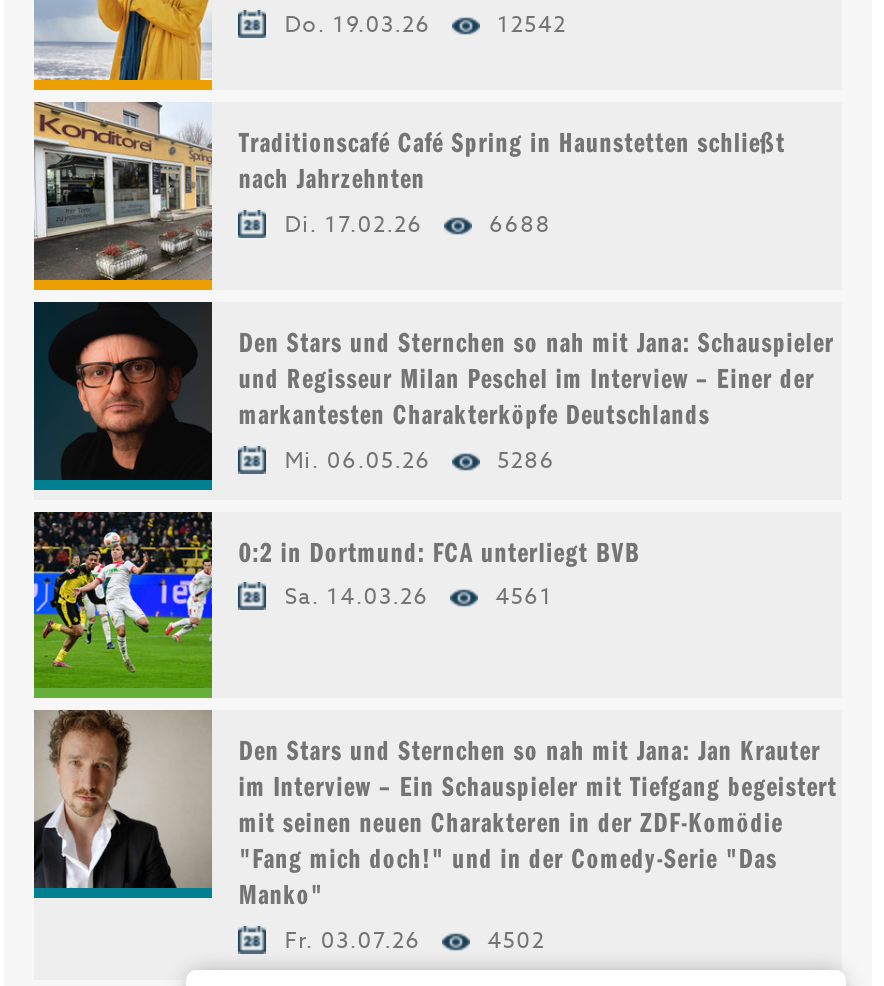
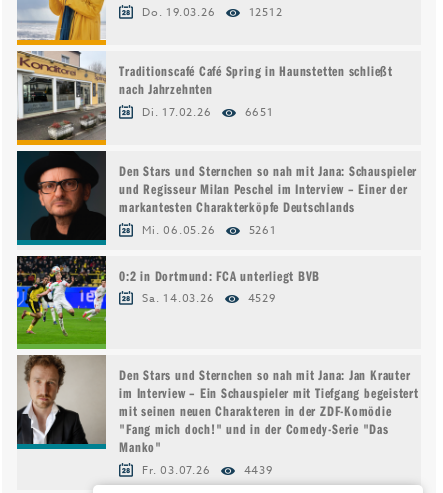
- Do. 19.03.26 12542
+ Do. 19.03.26 12512

- Di. 17.02.26 6688
+ Di. 17.02.26 6651

- Mi. 06.05.26 5286
+ Mi. 06.05.26 5261

- Sa. 14.03.26 4561
+ Sa. 14.03.26 4529

- Fr. 03.07.26 4502
+ Fr. 03.07.26 4439
